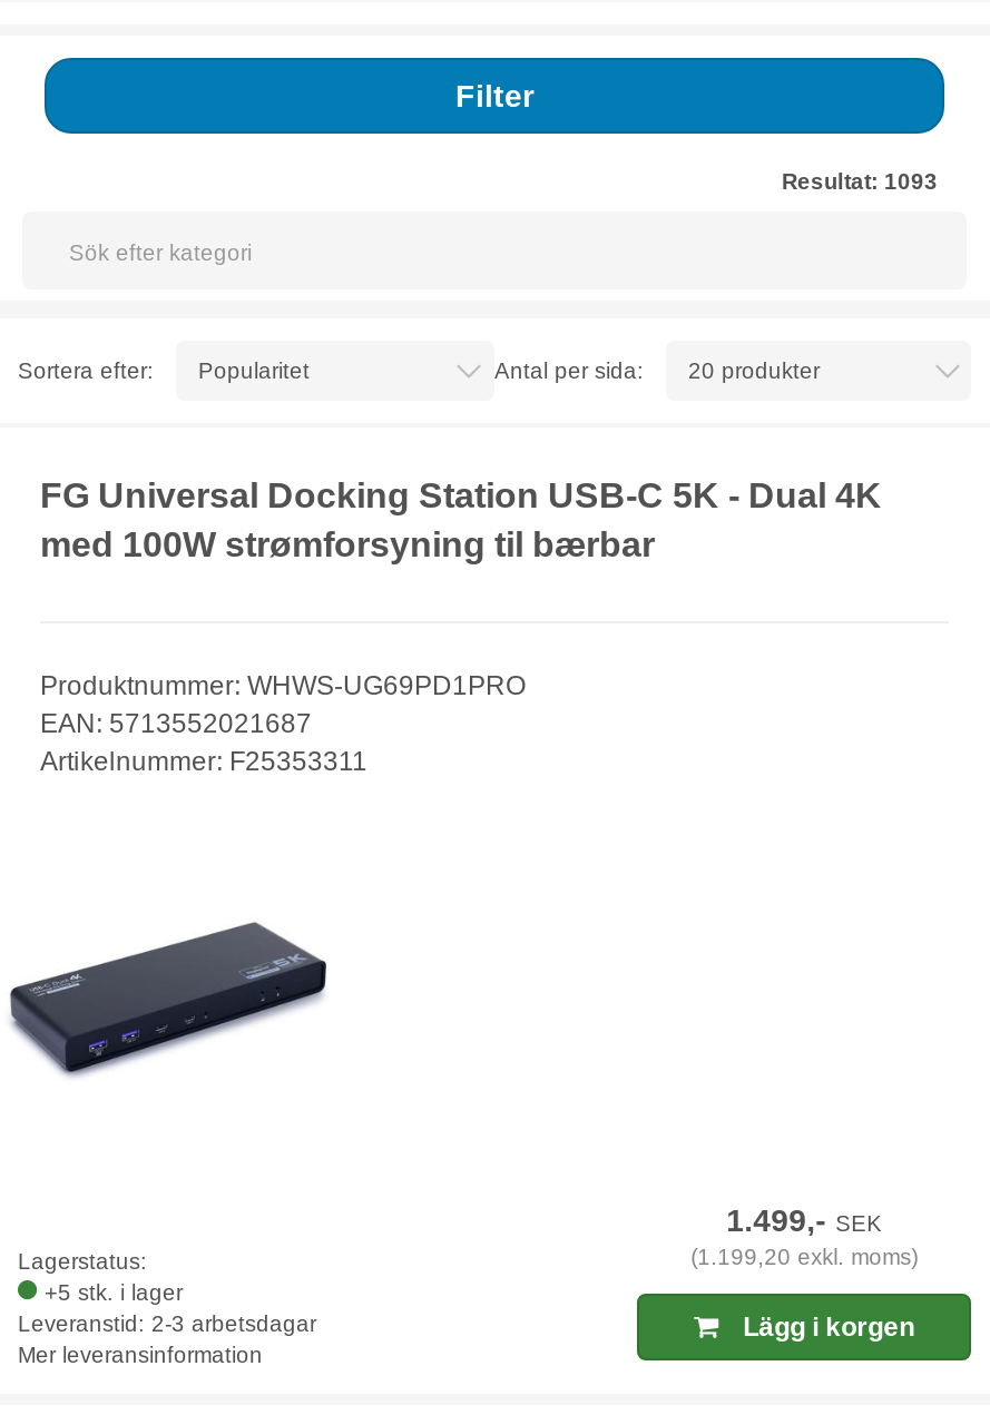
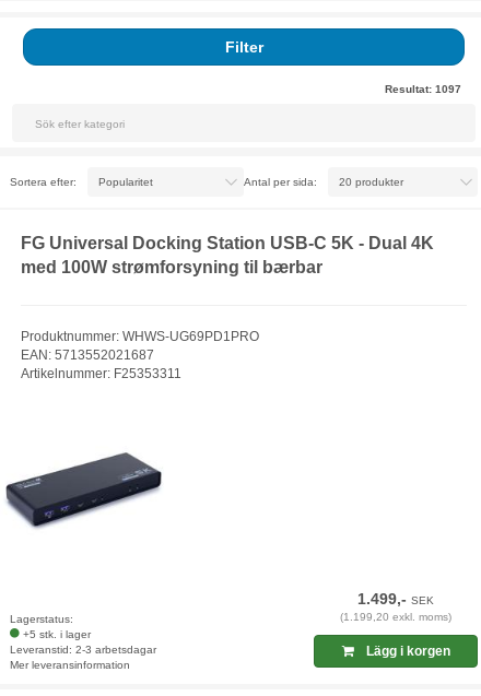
- Resultat: 1093
+ Resultat: 1097
